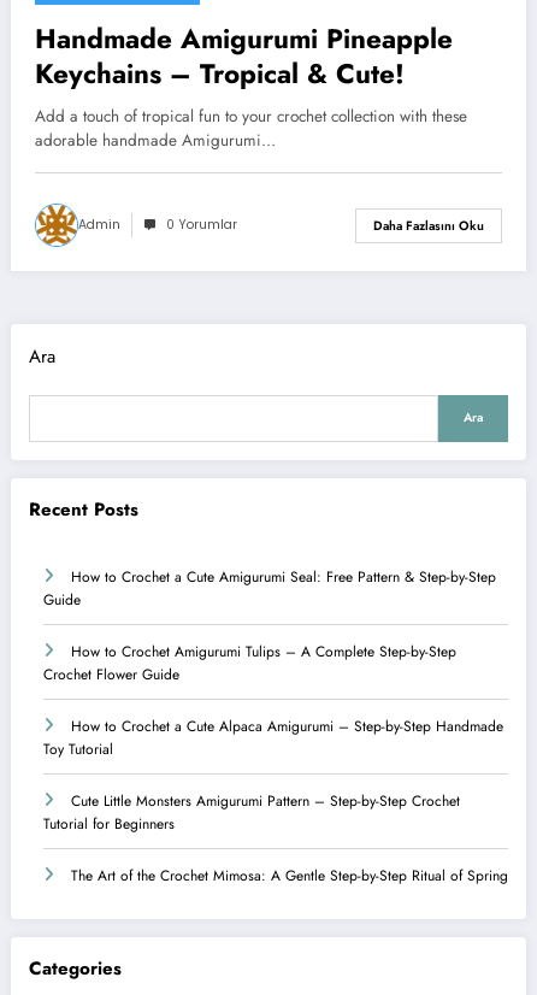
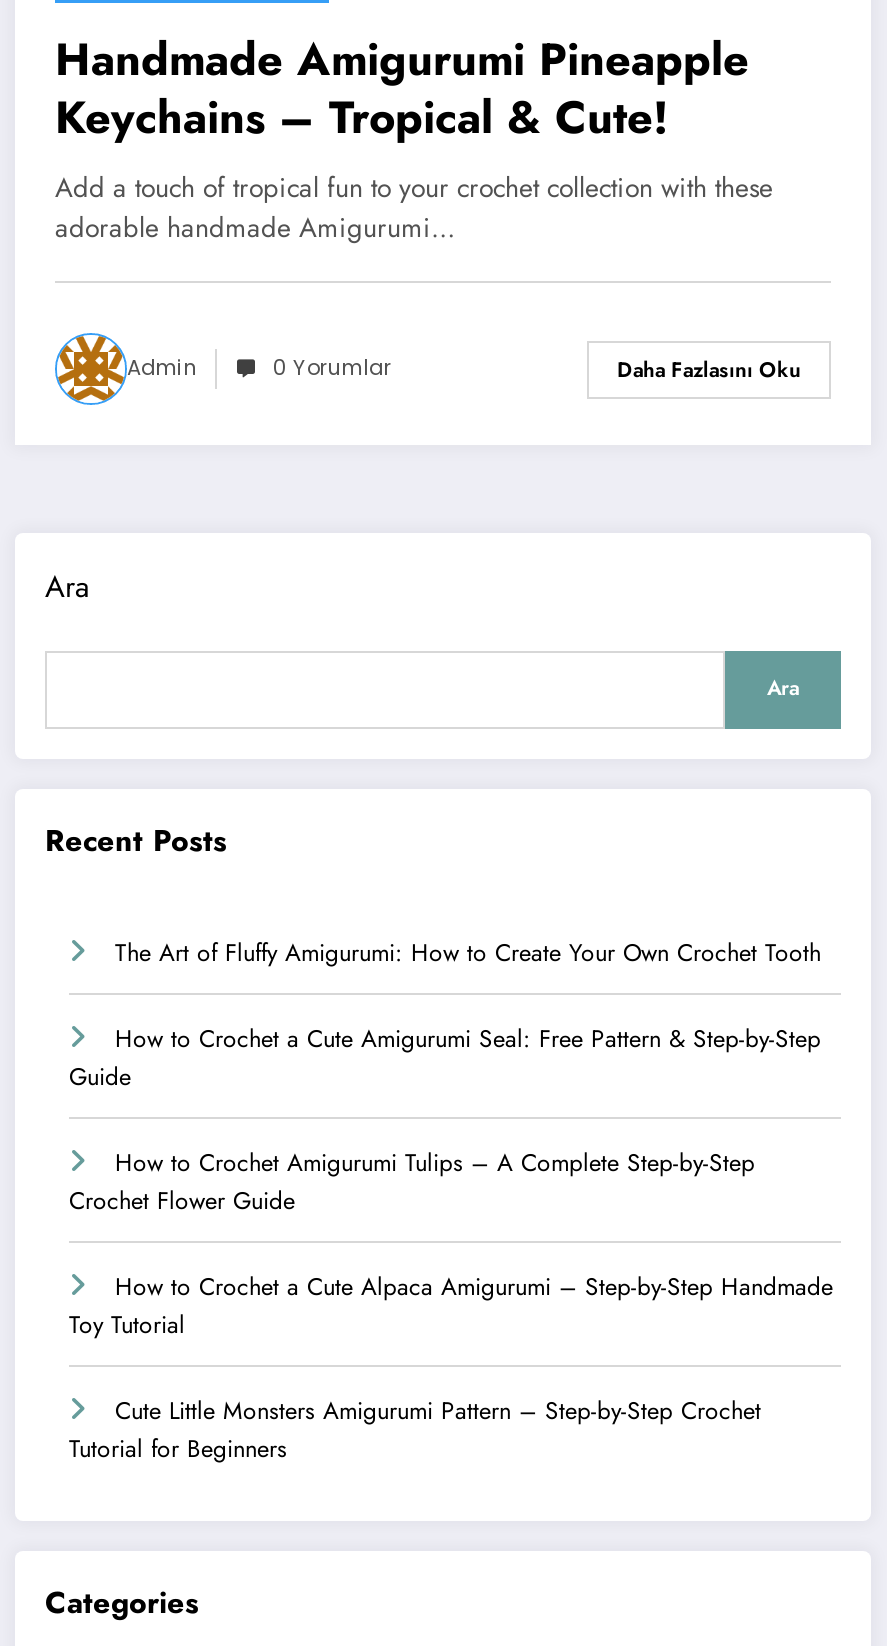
+ The Art of Fluffy Amigurumi: How to Create Your Own Crochet Tooth

moved down: How to Crochet a Cute Amigurumi Seal: Free Pattern & Step-by-Step | Guide | How to Crochet Amigurumi Tulips – A Complete Step-by-Step | Crochet Flower Guide | How to Crochet a Cute Alpaca Amigurumi – Step-by-Step Handmade | Toy Tutorial | Cute Little Monsters Amigurumi Pattern – Step-by-Step Crochet | Tutorial for Beginners

- The Art of the Crochet Mimosa: A Gentle Step-by-Step Ritual of Spring
